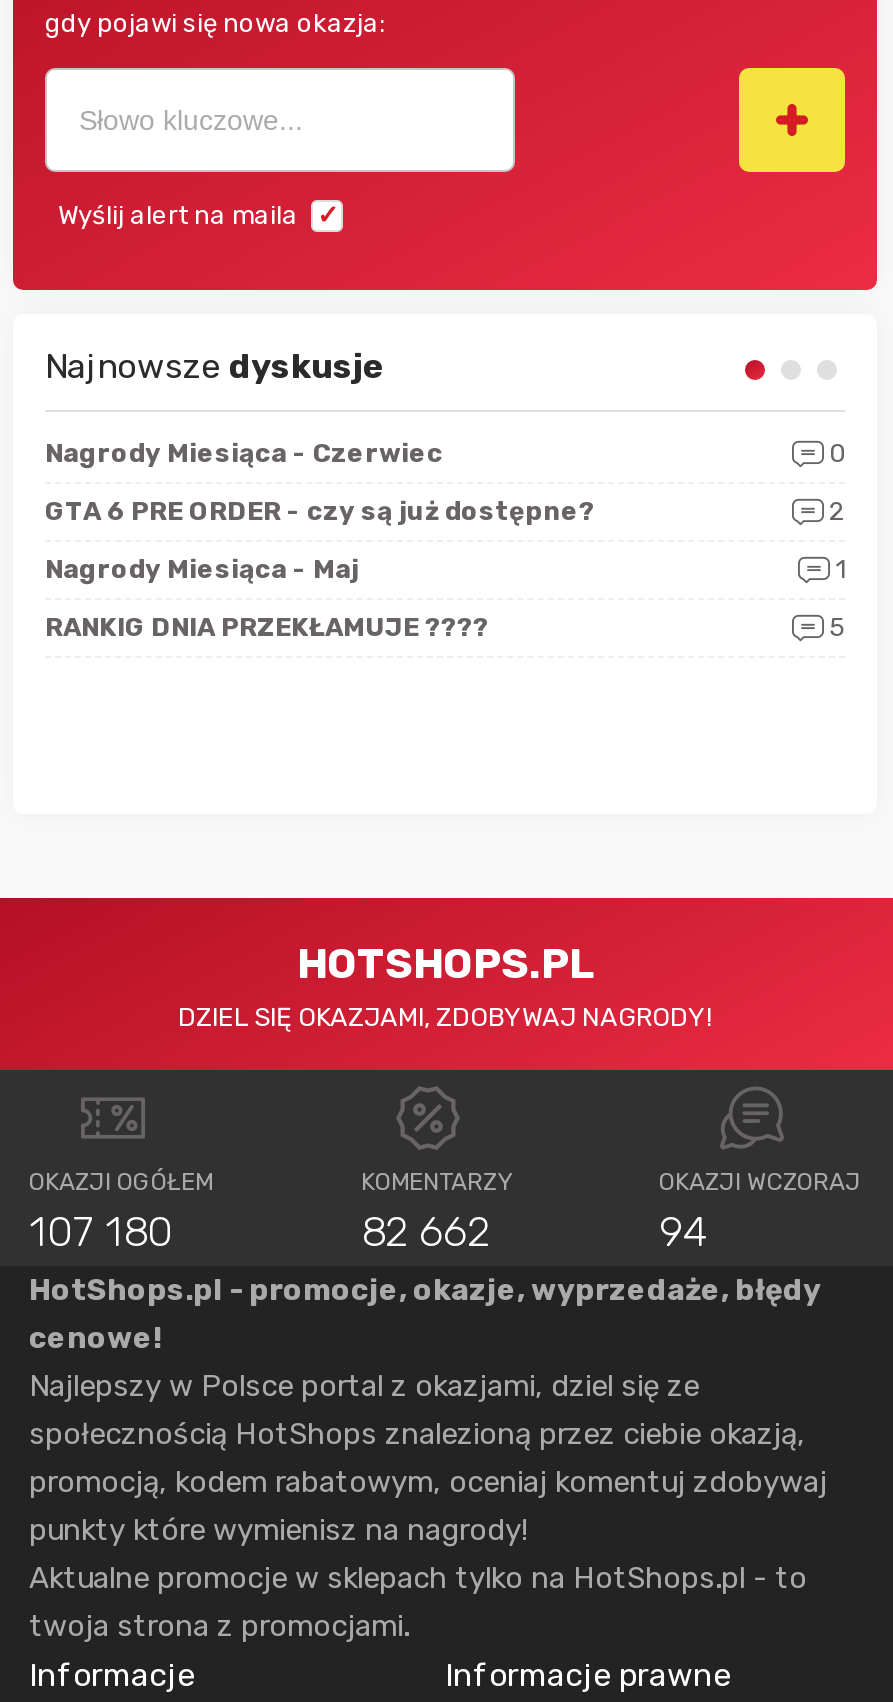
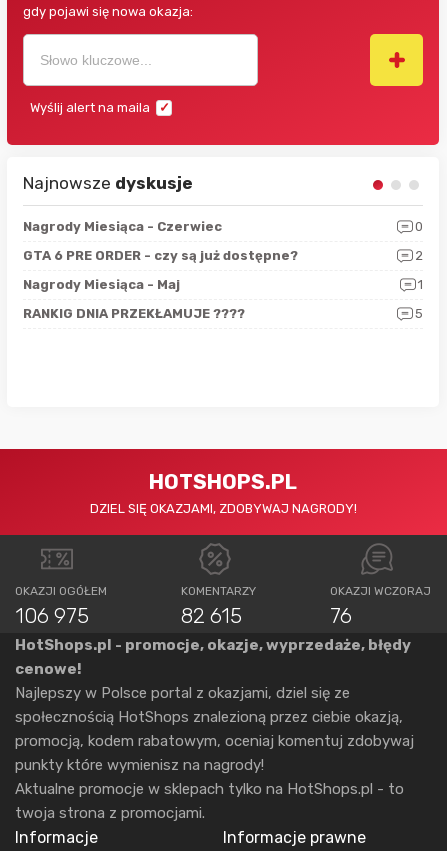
- 107 180
+ 106 975

- 82 662
+ 82 615

- 94
+ 76
